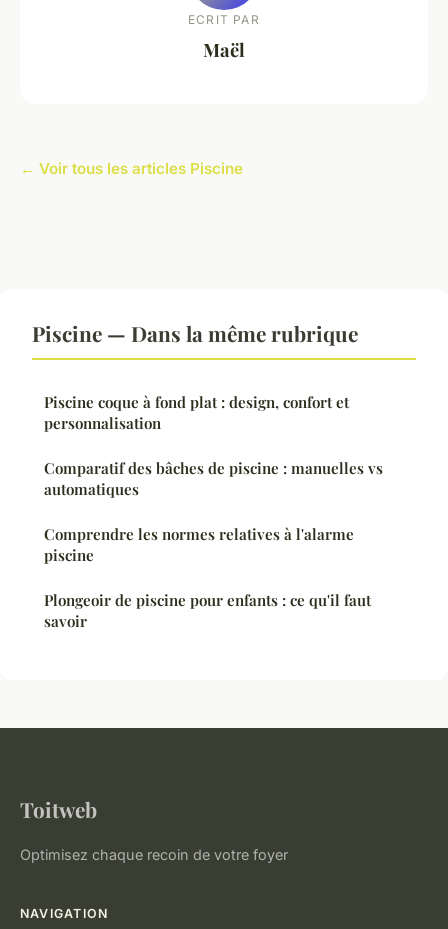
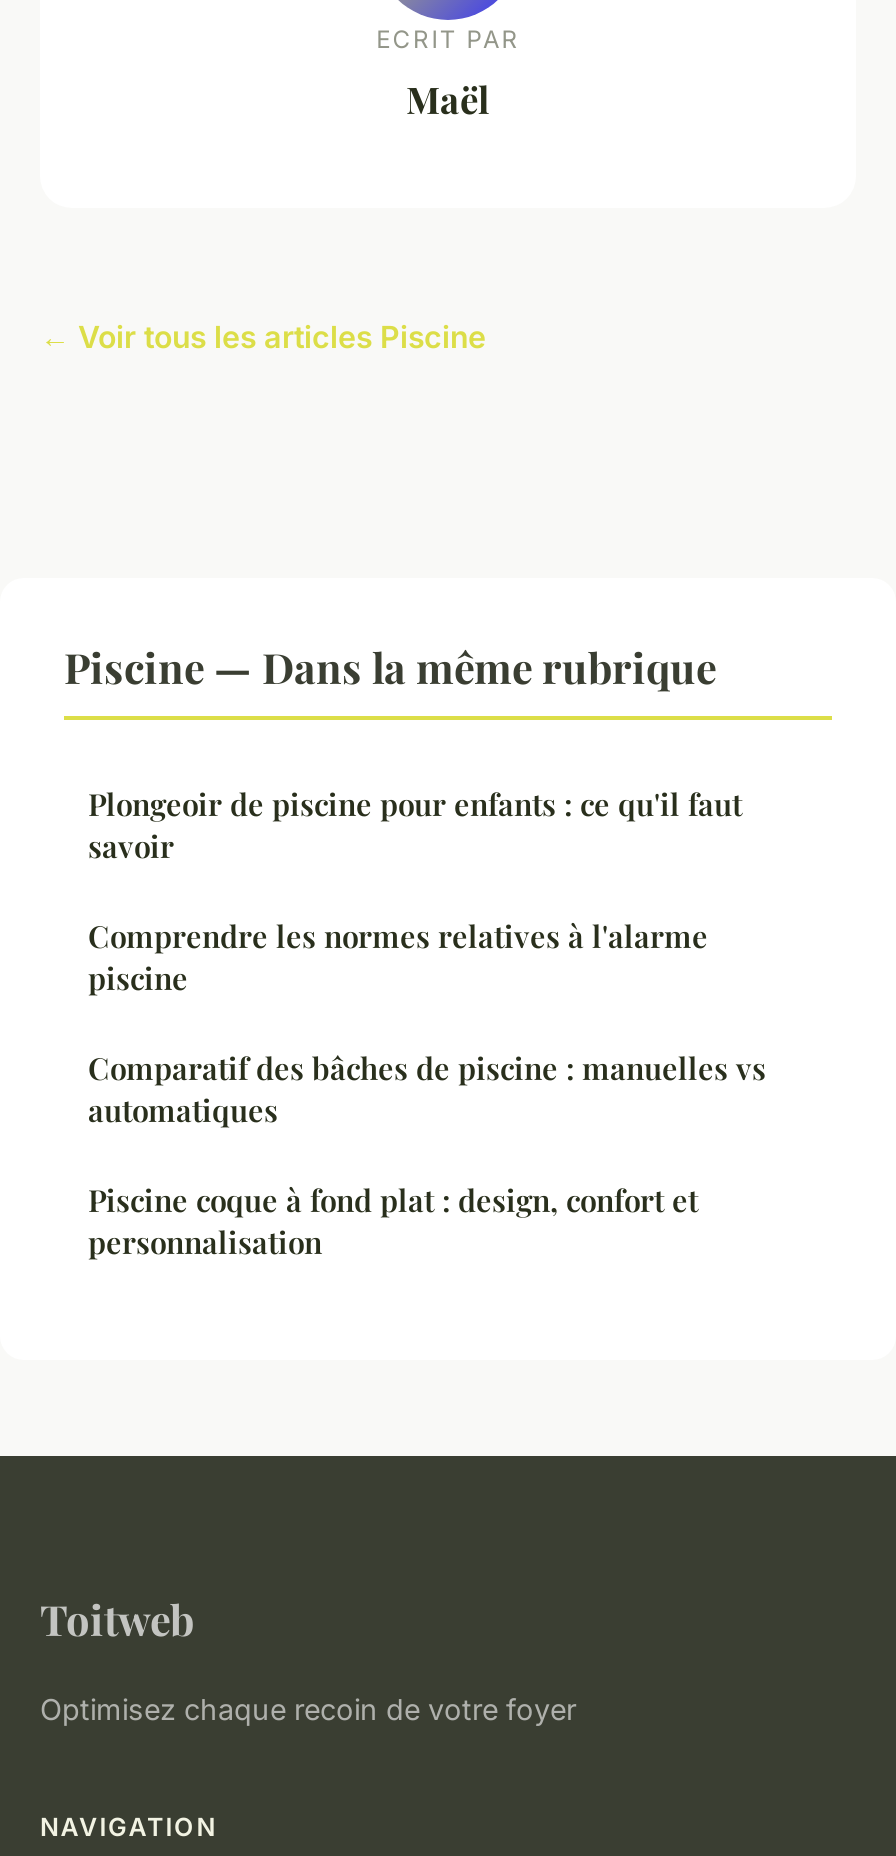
moved down: Piscine coque à fond plat : design, confort et | personnalisation

moved up: Comparatif des bâches de piscine : manuelles vs | automatiques | Comprendre les normes relatives à l'alarme | piscine | Plongeoir de piscine pour enfants : ce qu'il faut | savoir
